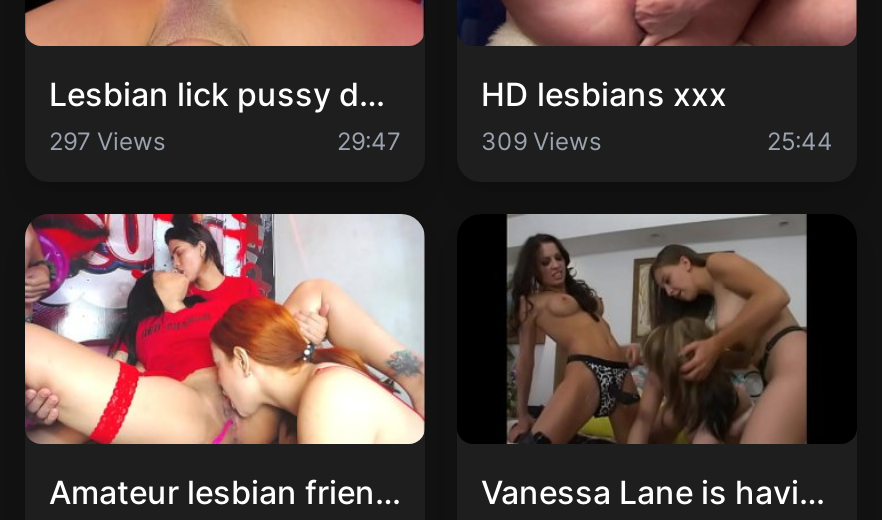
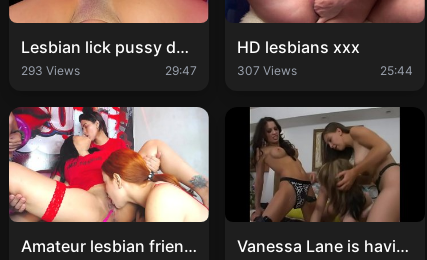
- 297 Views
+ 293 Views

- 309 Views
+ 307 Views
